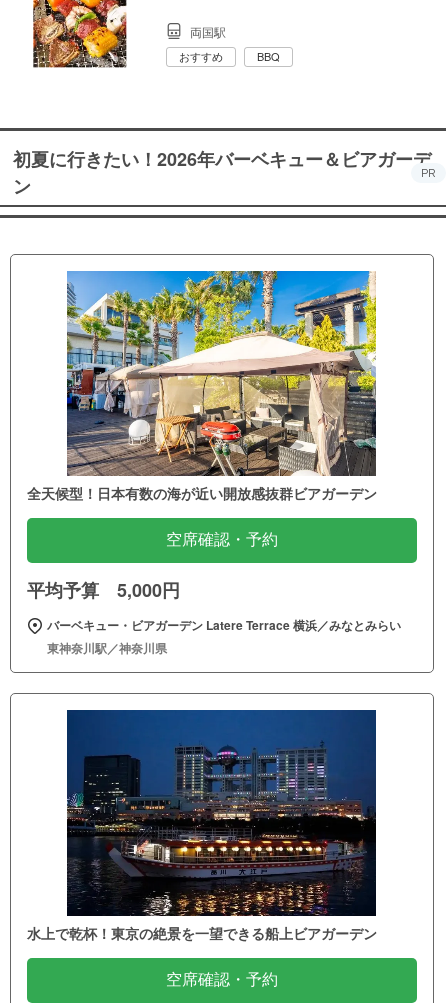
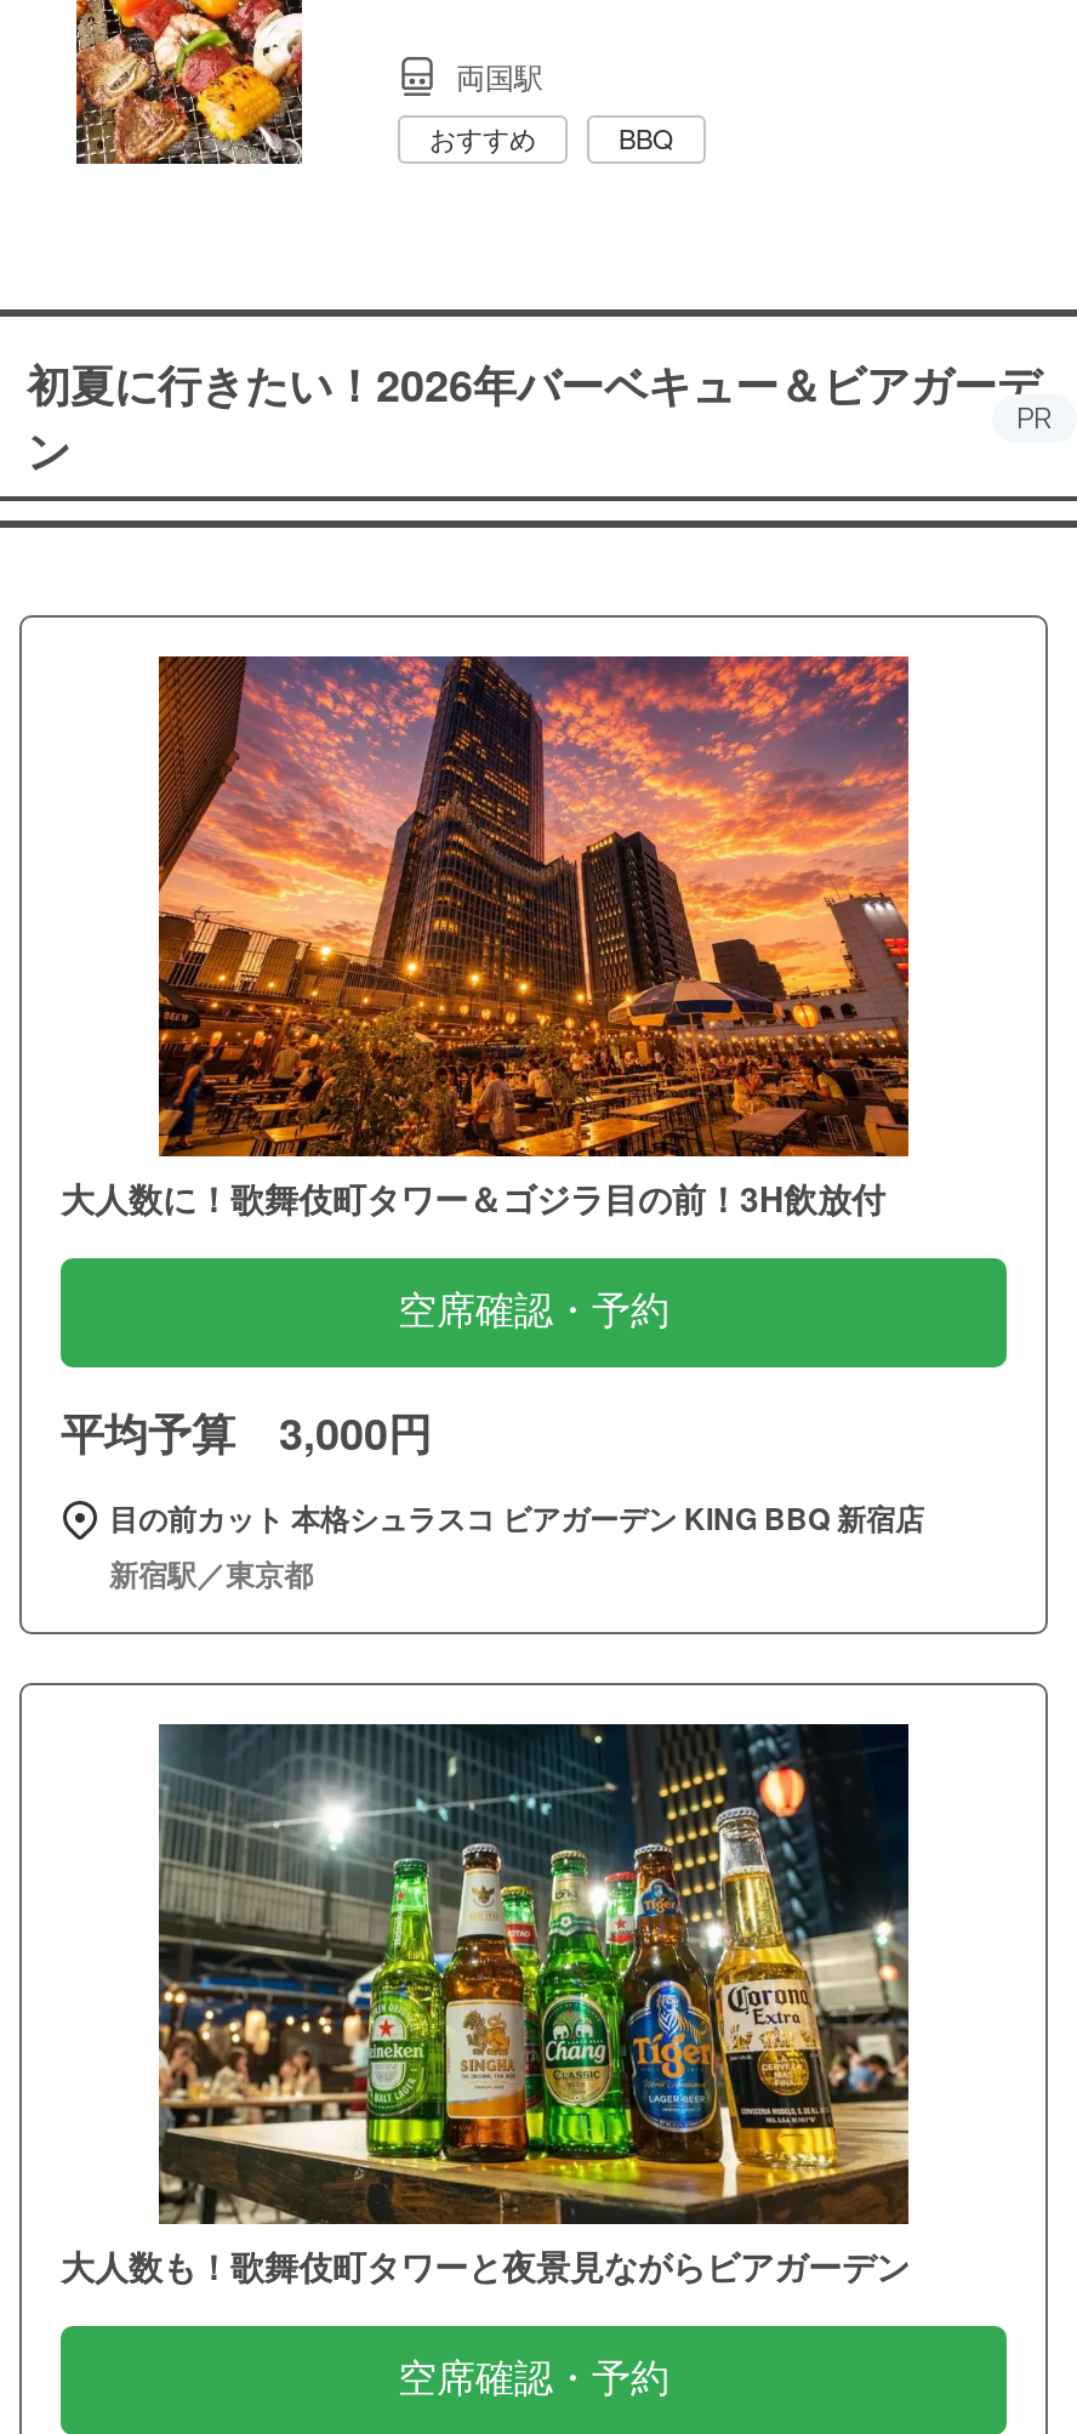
- [image]
- 全天候型！日本有数の海が近い開放感抜群ビアガーデン
+ [image]
+ 大人数に！歌舞伎町タワー＆ゴジラ目の前！3H飲放付

- 平均予算 5,000円
+ 平均予算 3,000円

- バーベキュー・ビアガーデン Latere Terrace 横浜／みなとみらい
- 東神奈川駅／神奈川県
+ 目の前カット 本格シュラスコ ビアガーデン KING BBQ 新宿店
+ 新宿駅／東京都

- [image]
- 水上で乾杯！東京の絶景を一望できる船上ビアガーデン
+ [image]
+ 大人数も！歌舞伎町タワーと夜景見ながらビアガーデン
